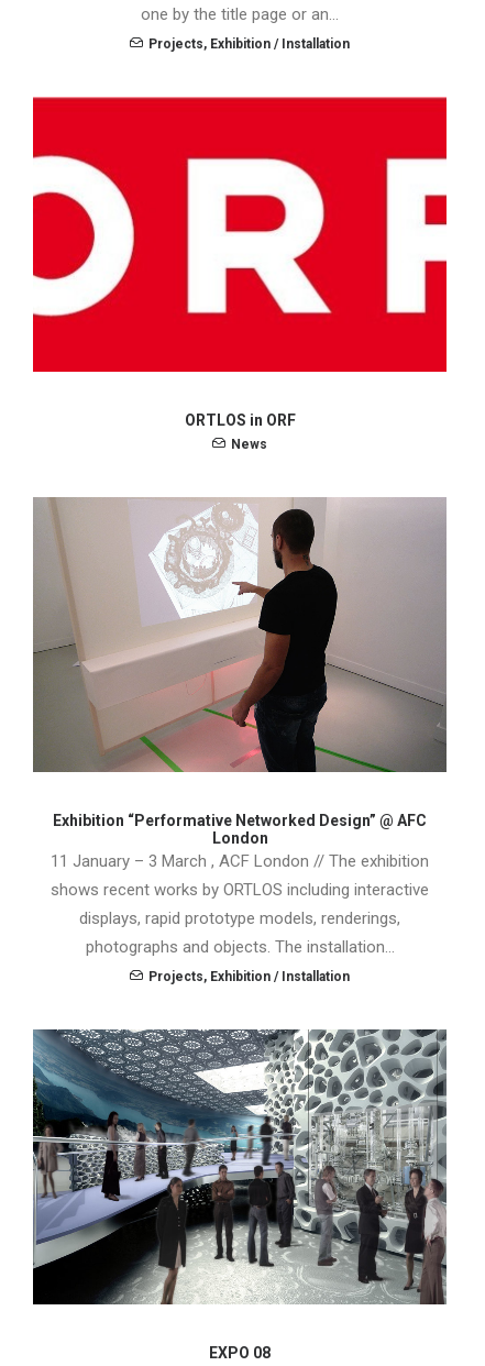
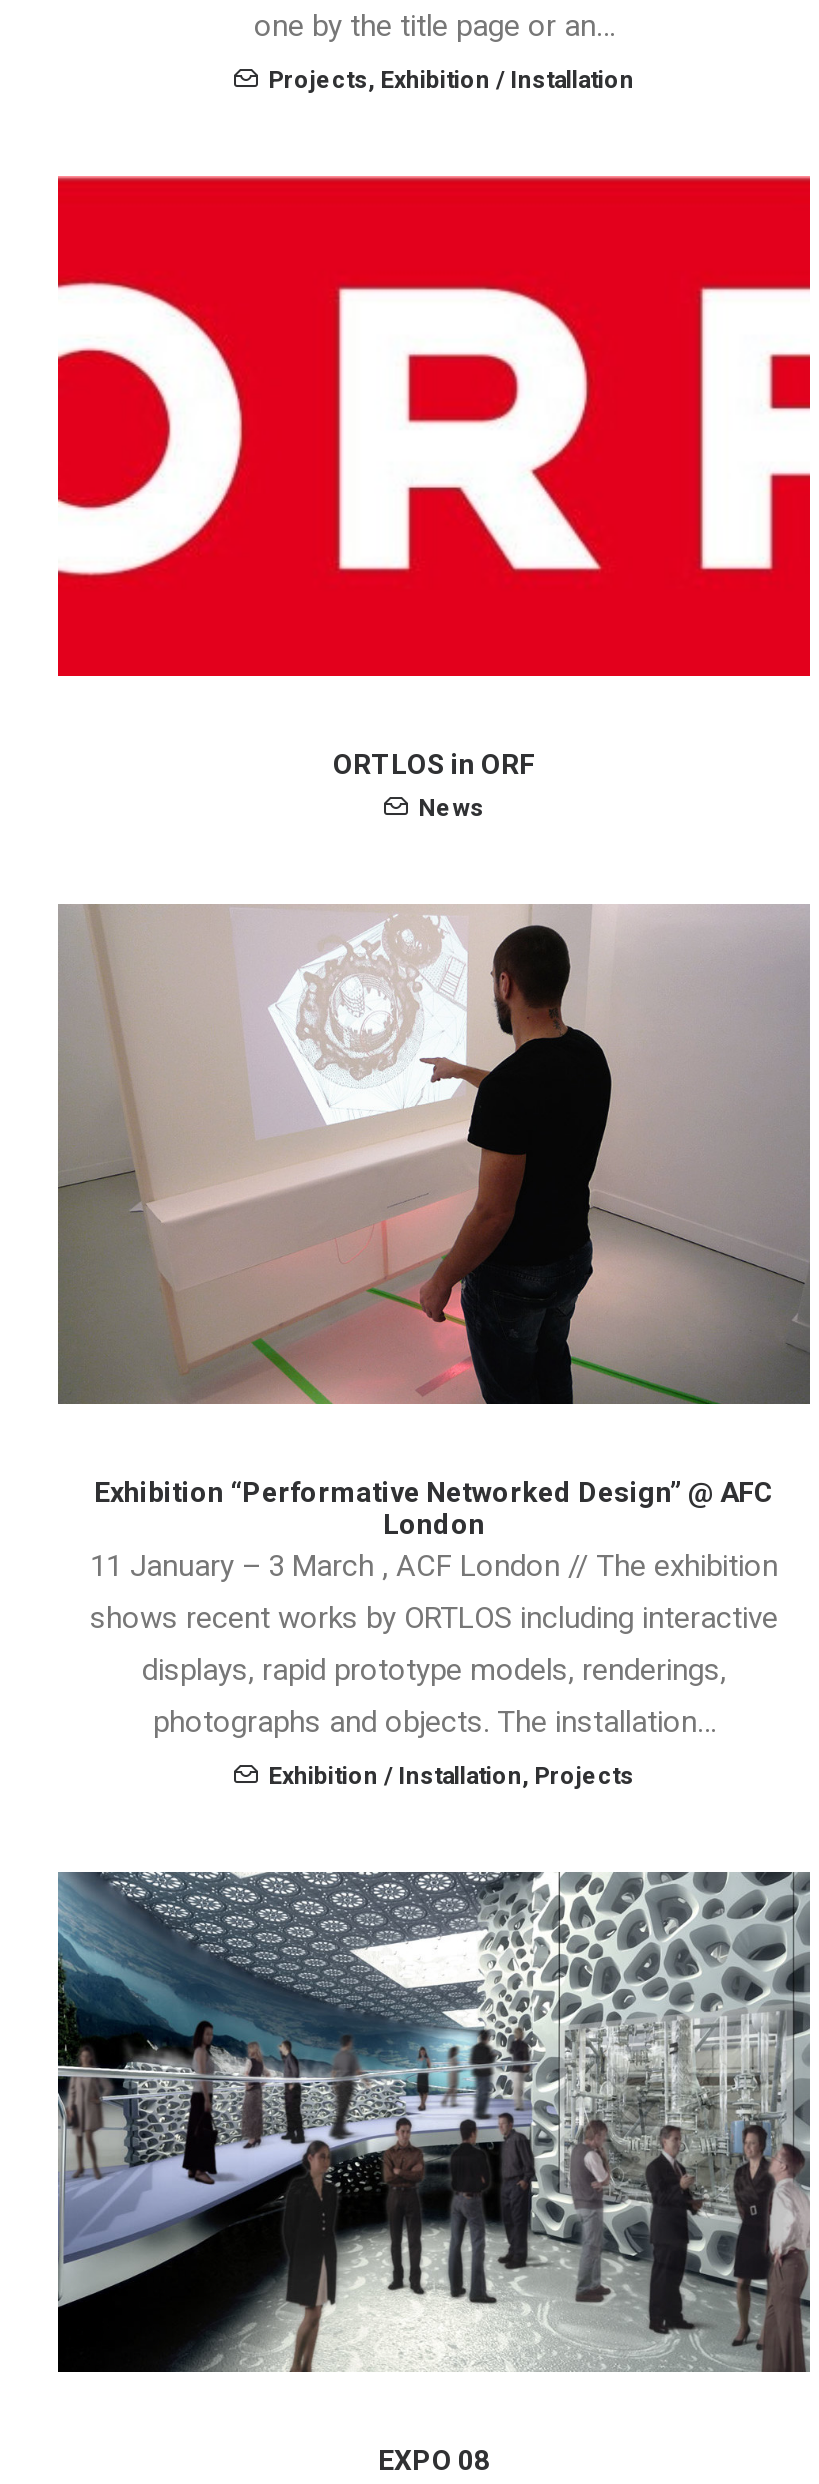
- Projects, Exhibition / Installation
+ Exhibition / Installation, Projects
